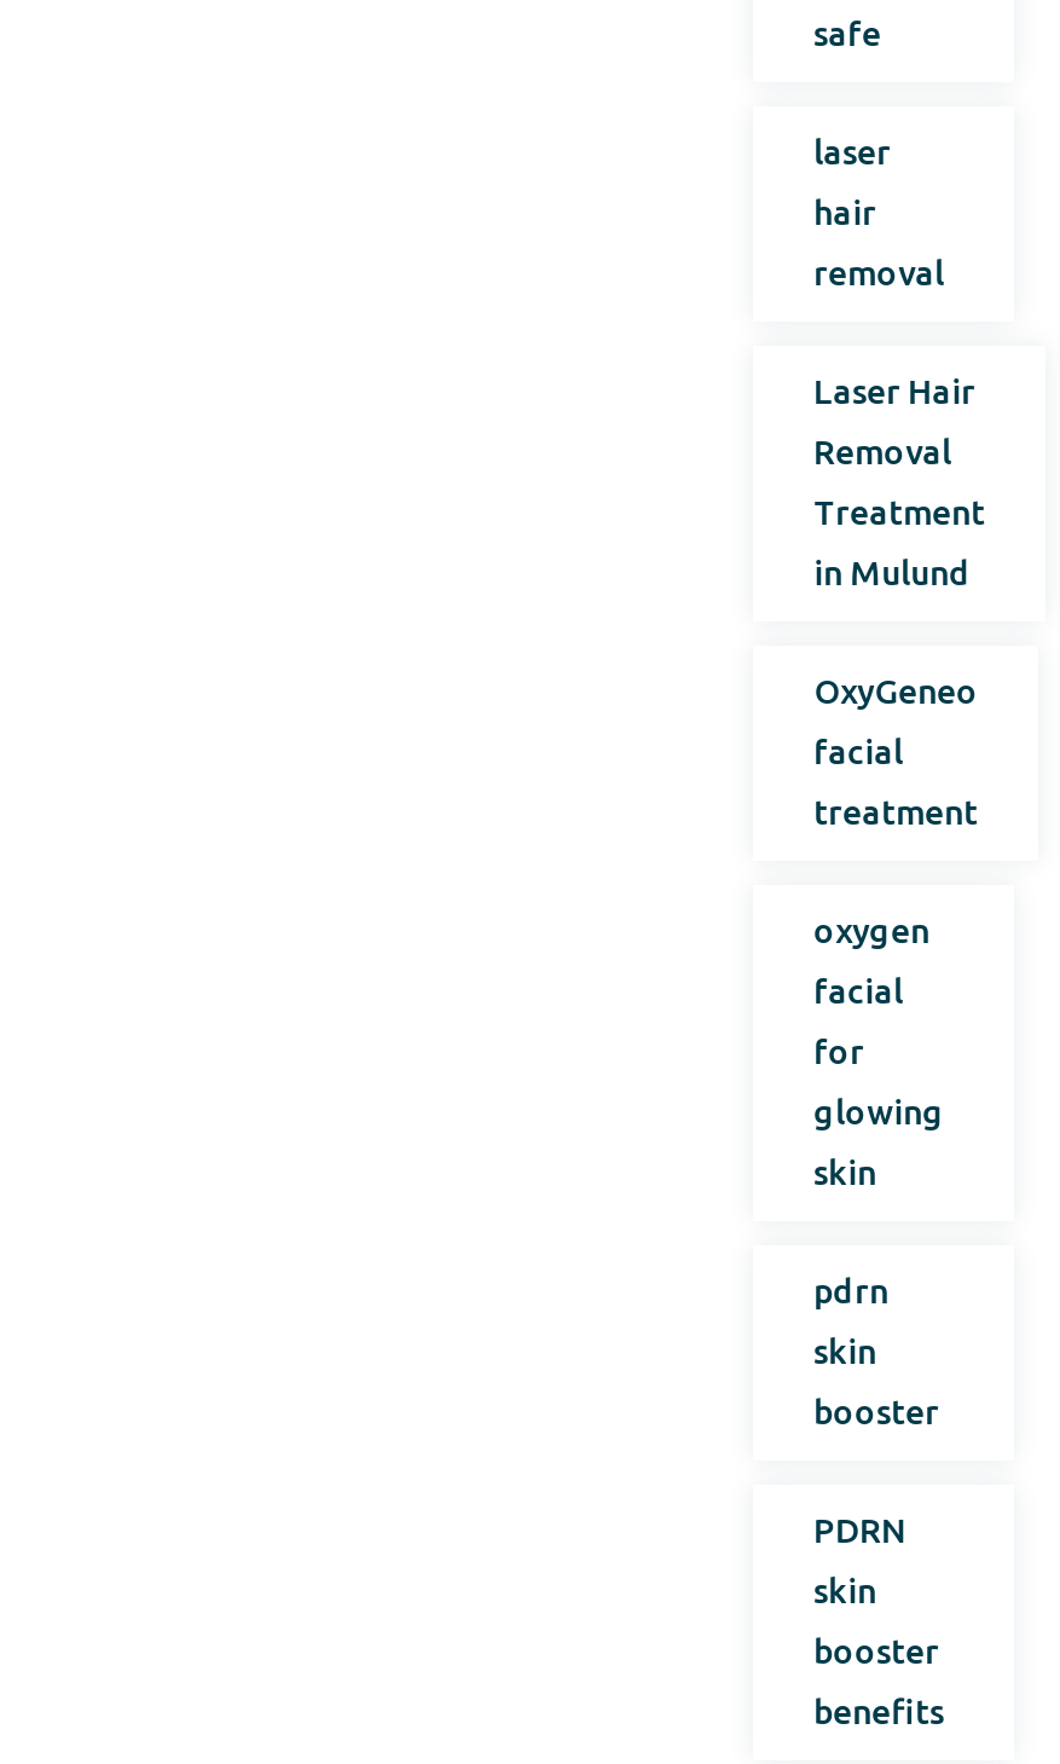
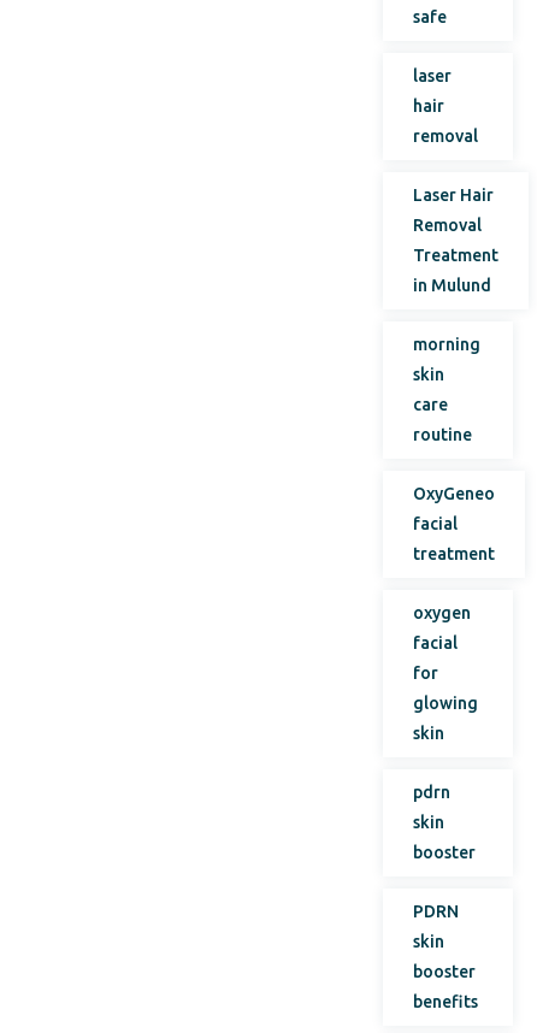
+ morning
+ skin
+ care
+ routine
